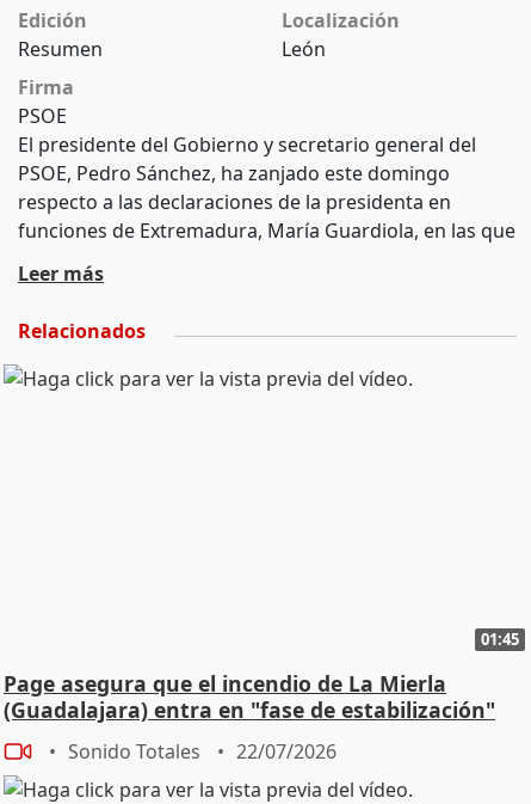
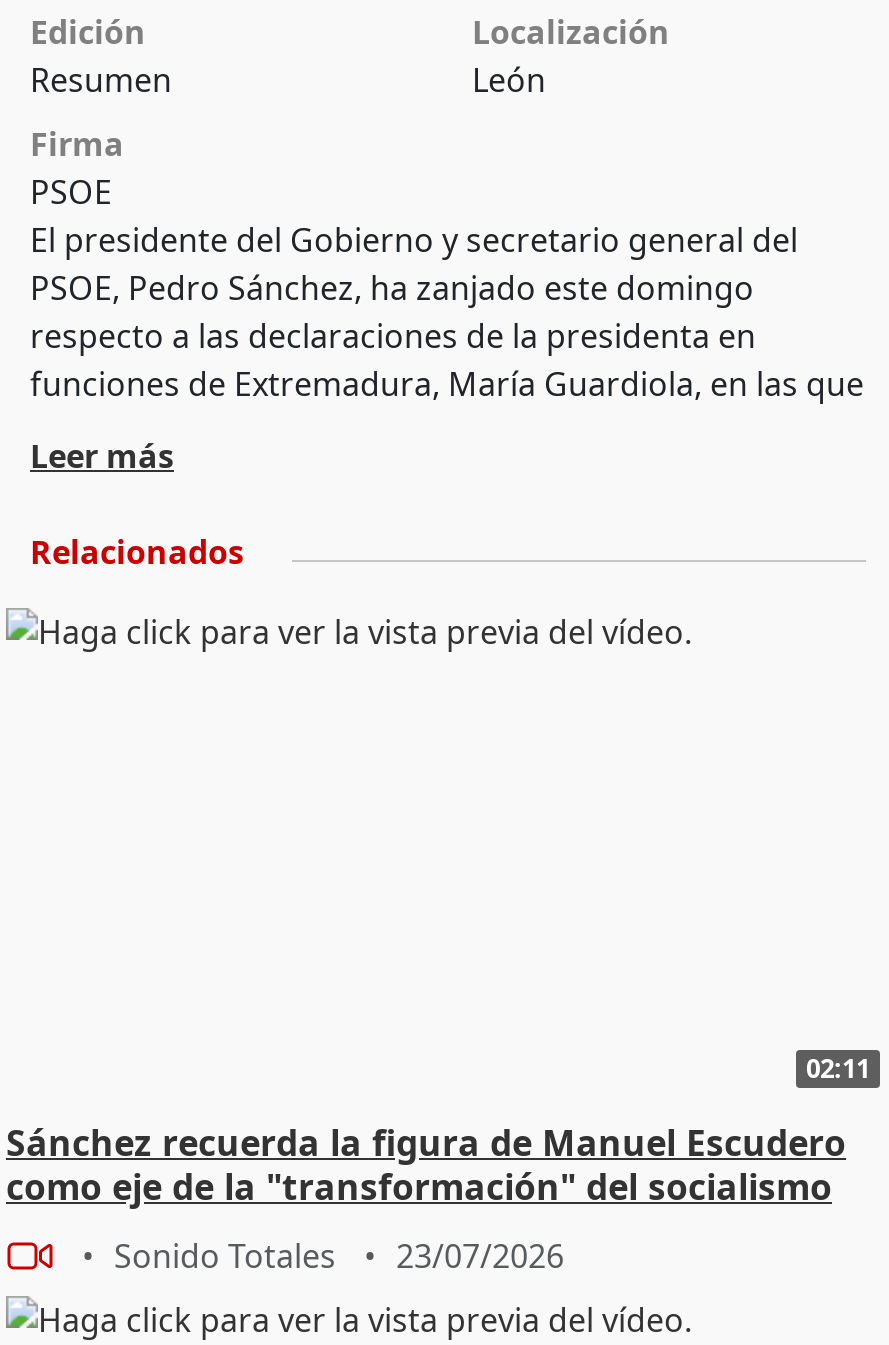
- 01:45
+ 02:11

- Page asegura que el incendio de La Mierla
- (Guadalajara) entra en "fase de estabilización"
+ Sánchez recuerda la figura de Manuel Escudero
+ como eje de la "transformación" del socialismo

- Sonido Totales 22/07/2026
+ Sonido Totales 23/07/2026
